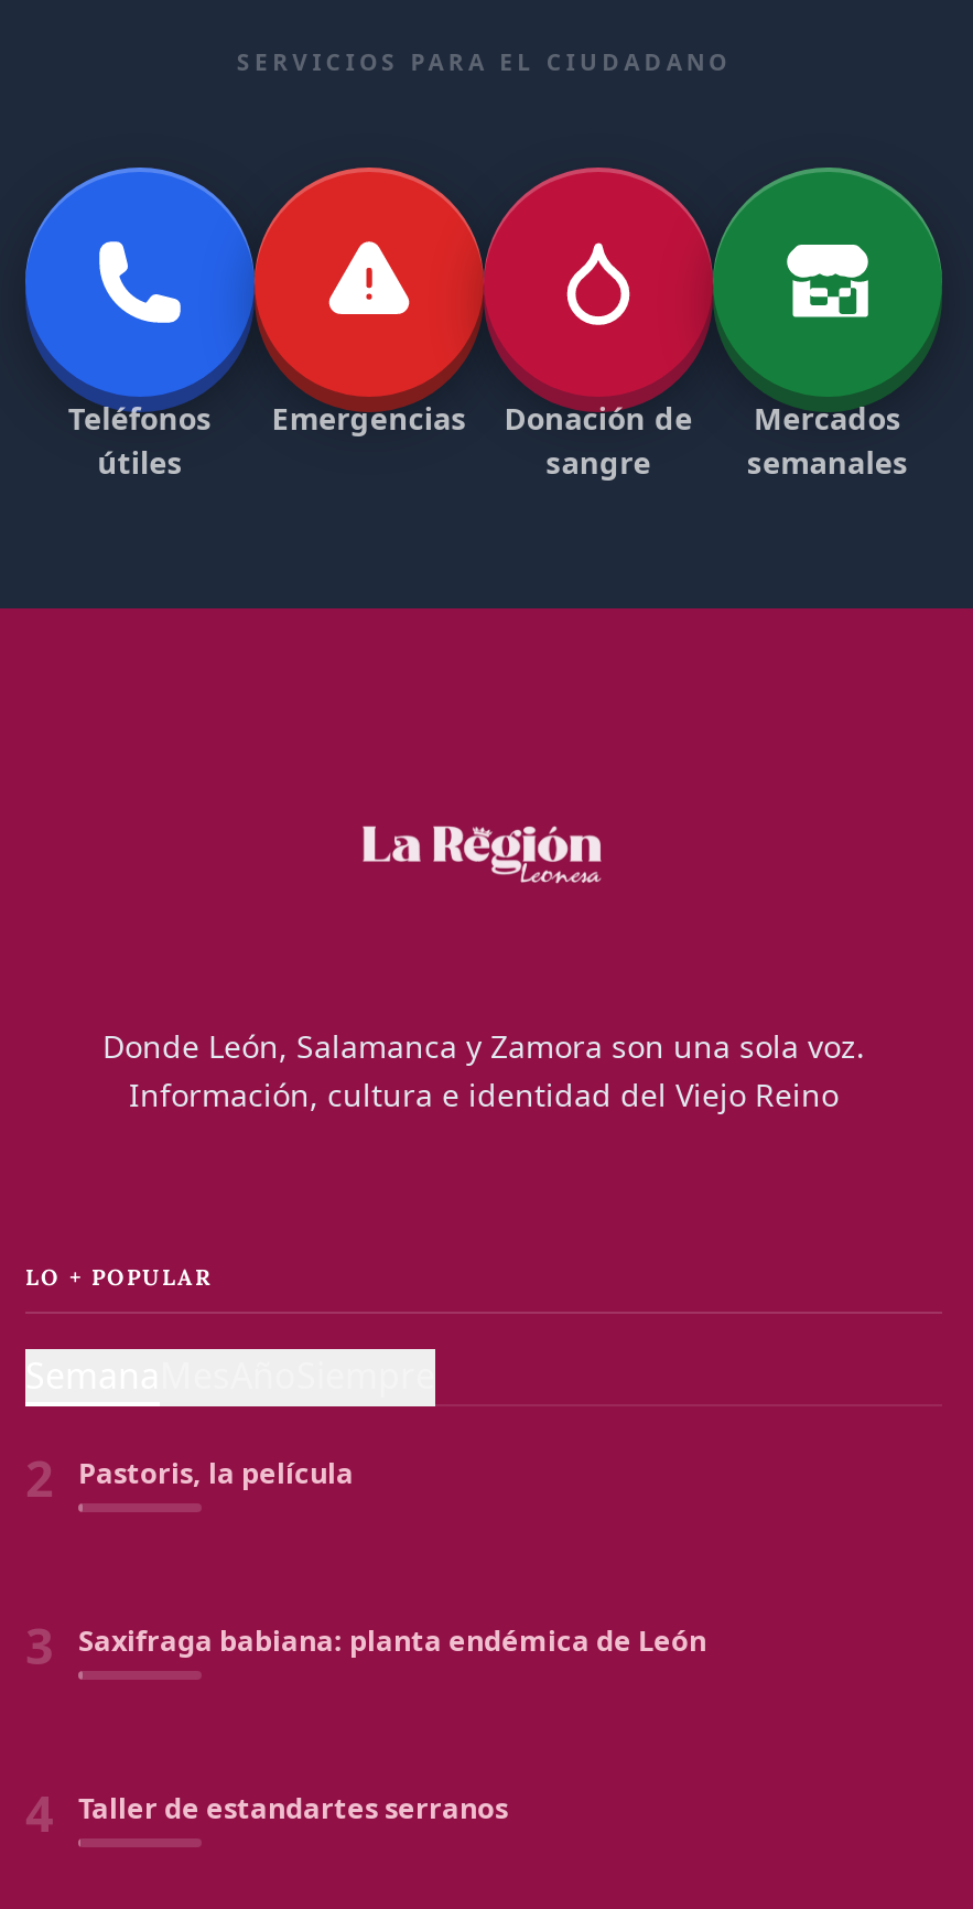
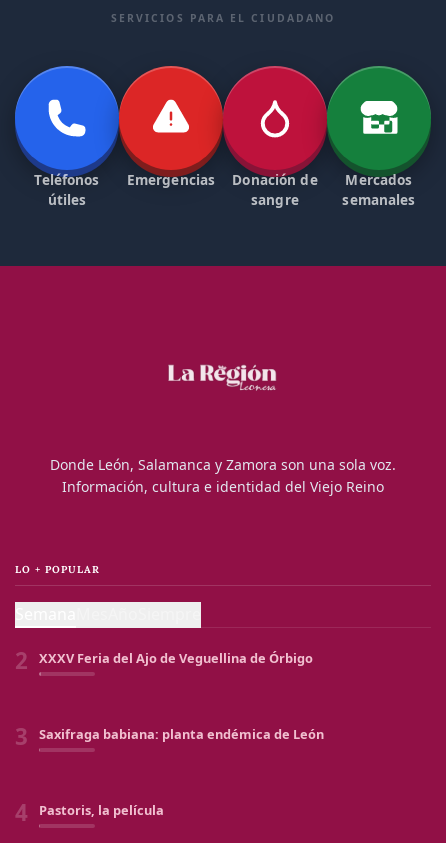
moved down: Pastoris, la película

+ XXXV Feria del Ajo de Veguellina de Órbigo

- Taller de estandartes serranos
